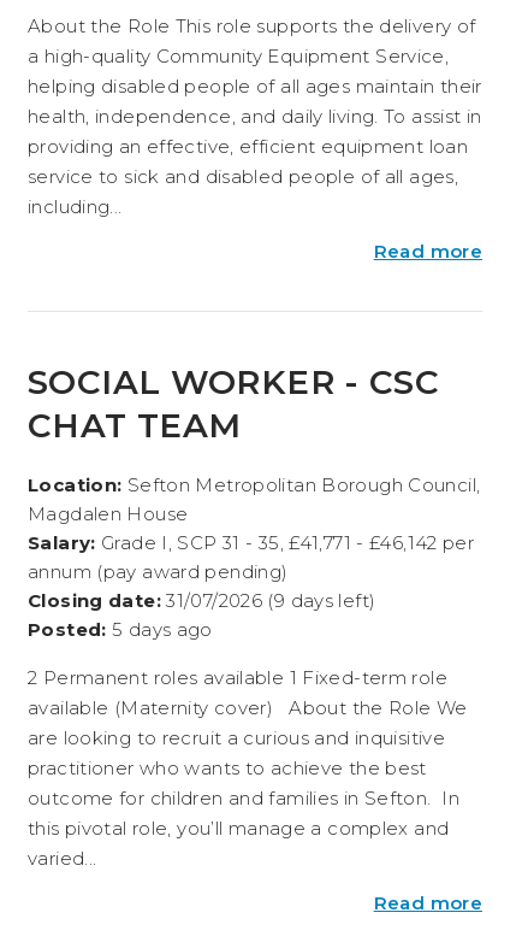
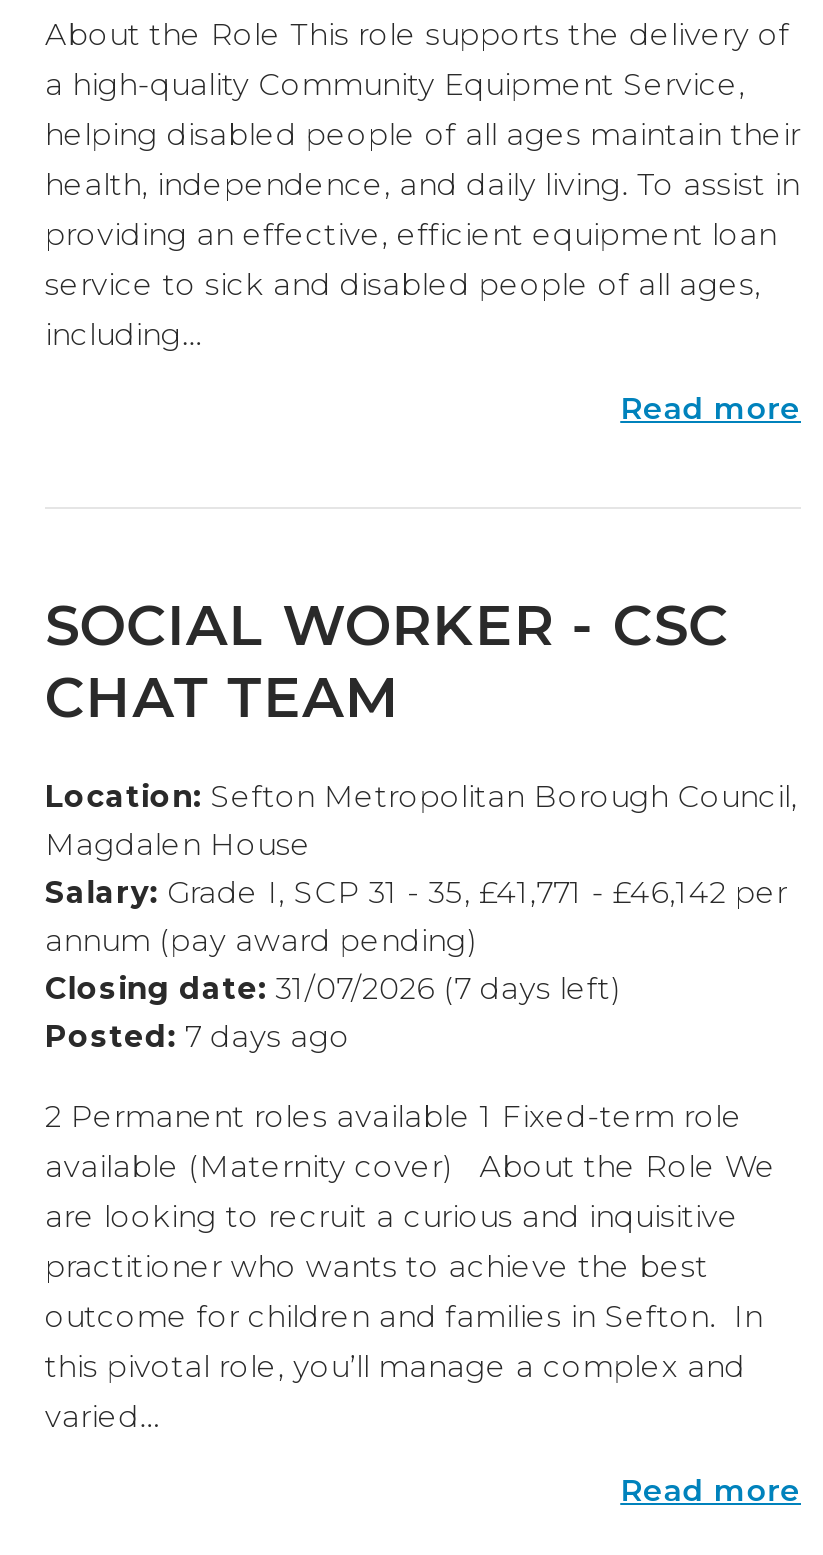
- Closing date: 31/07/2026 (9 days left)
+ Closing date: 31/07/2026 (7 days left)

- Posted: 5 days ago
+ Posted: 7 days ago
